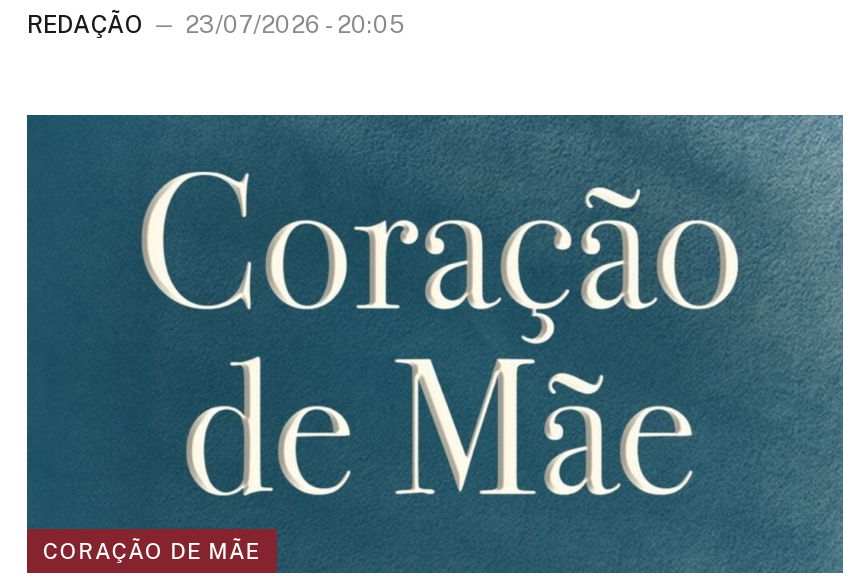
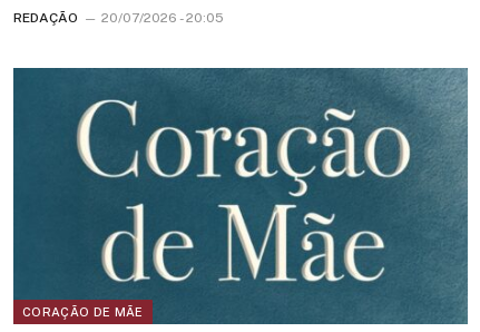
- REDAÇÃO 23/07/2026 - 20:05
+ REDAÇÃO 20/07/2026 - 20:05
